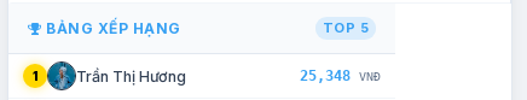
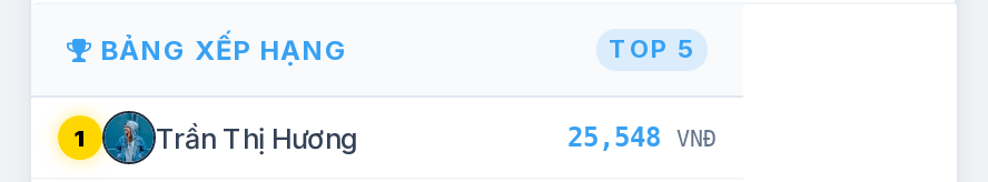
- 25,348 VNĐ
+ 25,548 VNĐ
